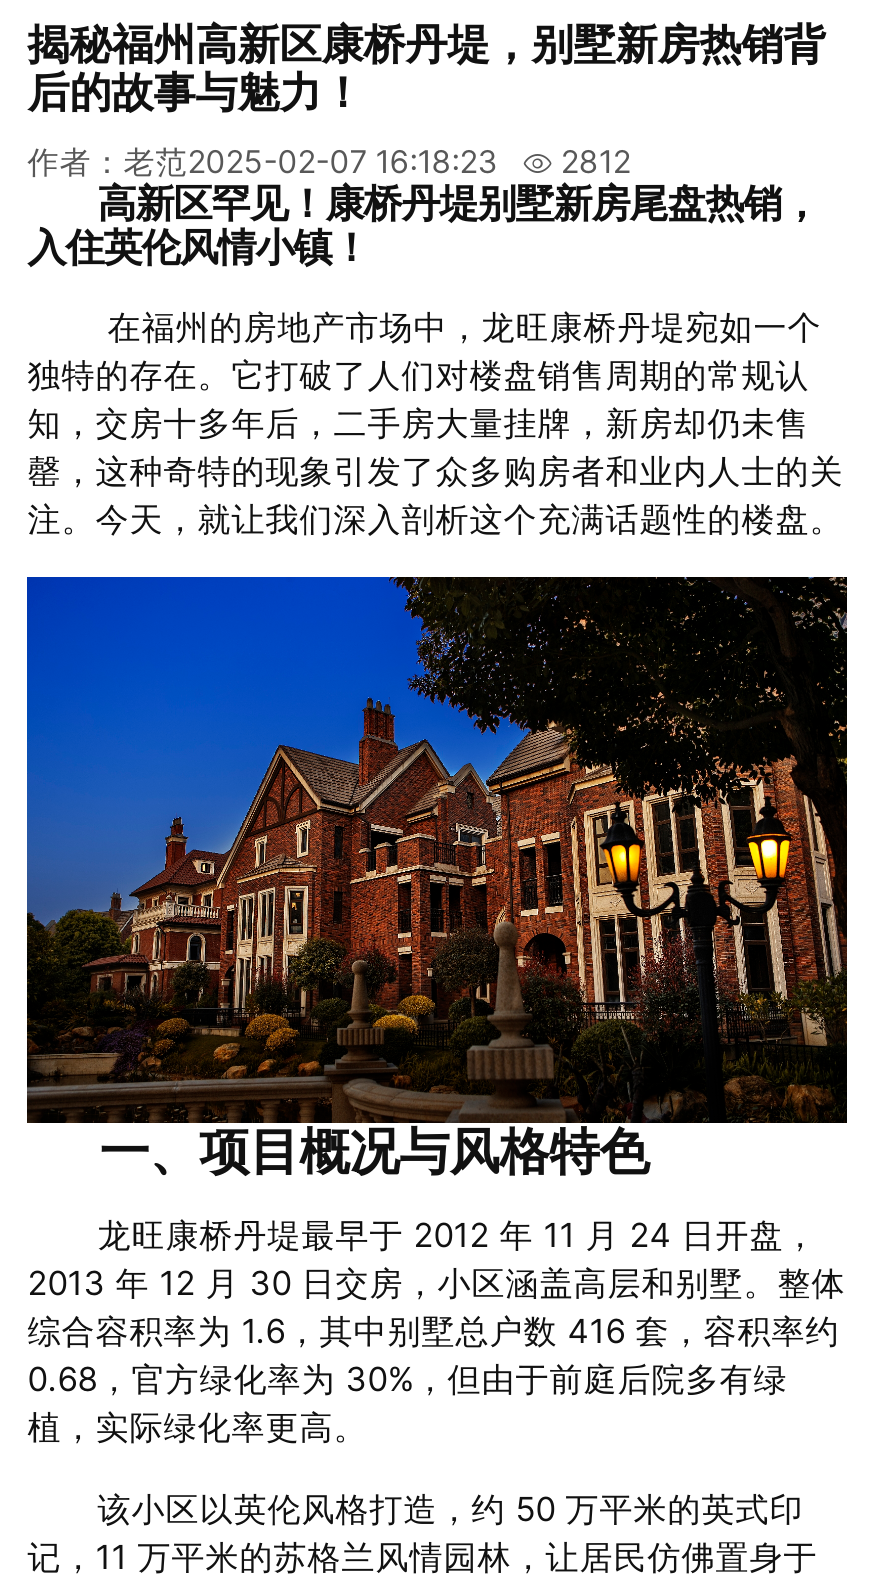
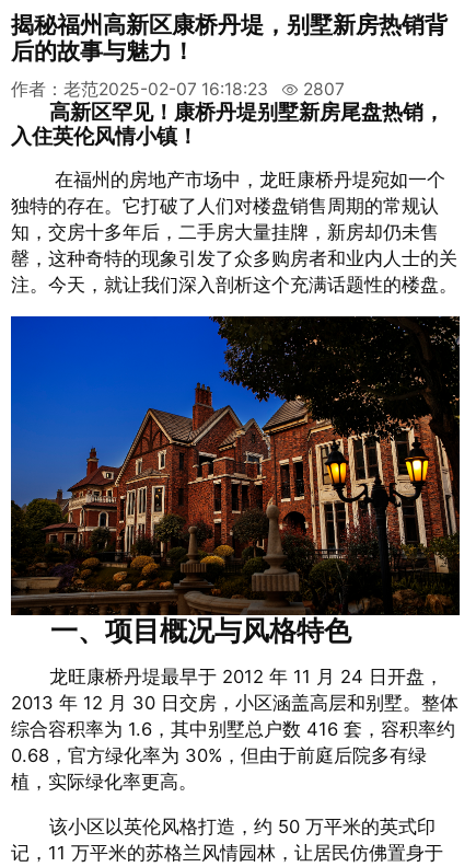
- 作者：老范2025-02-07 16:18:23 2812
+ 作者：老范2025-02-07 16:18:23 2807
